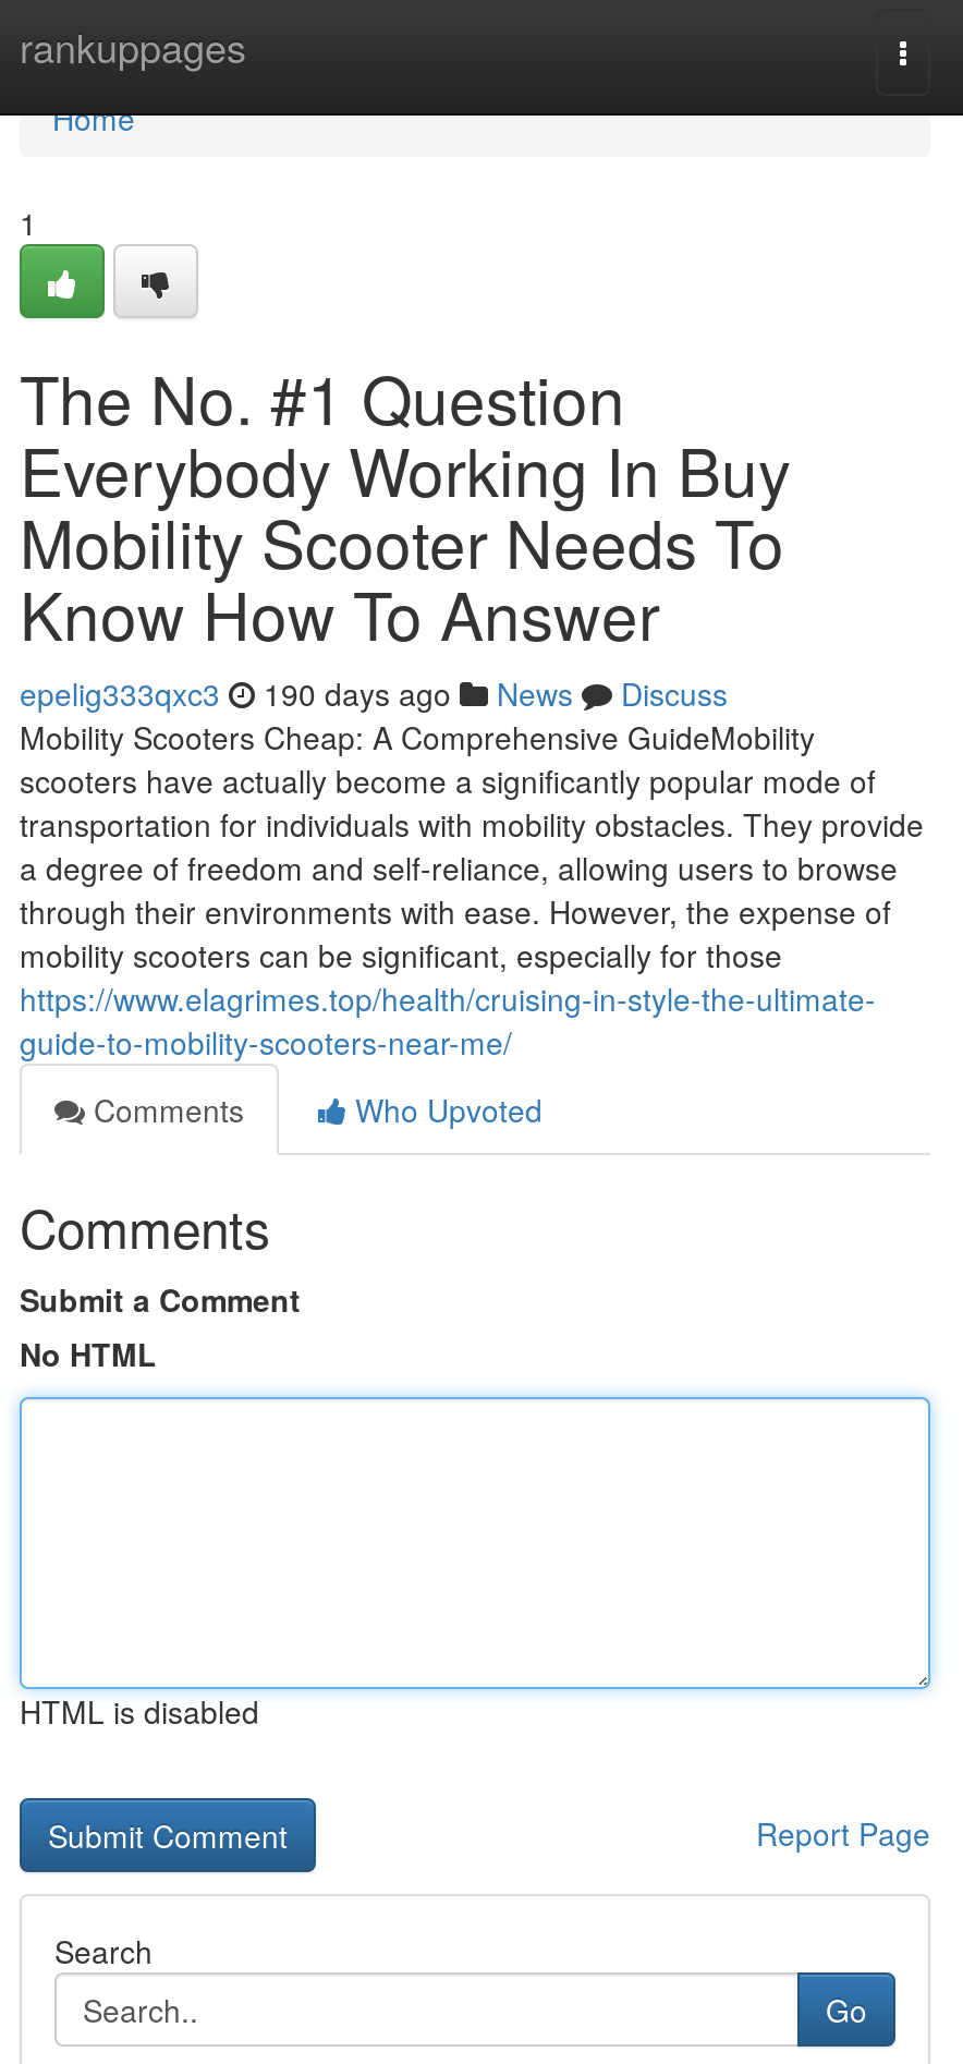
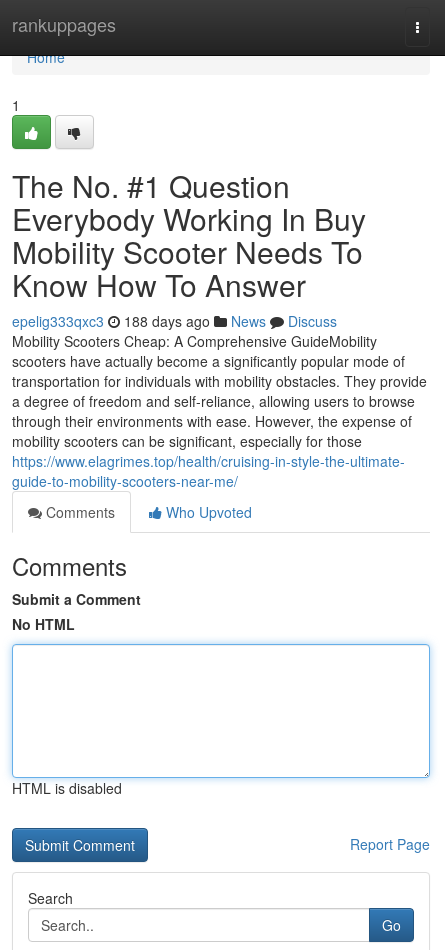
- epelig333qxc3 190 days ago News Discuss
+ epelig333qxc3 188 days ago News Discuss
